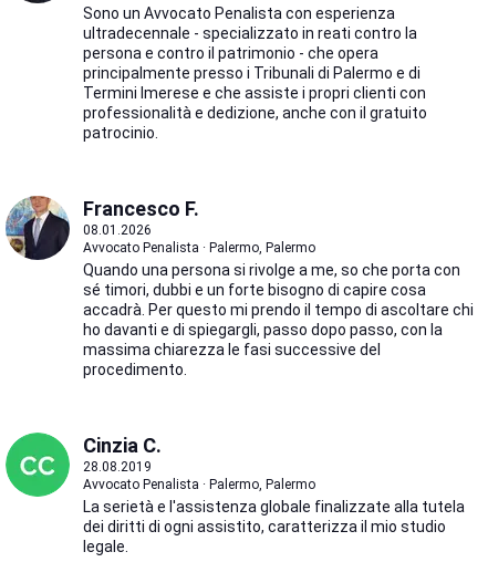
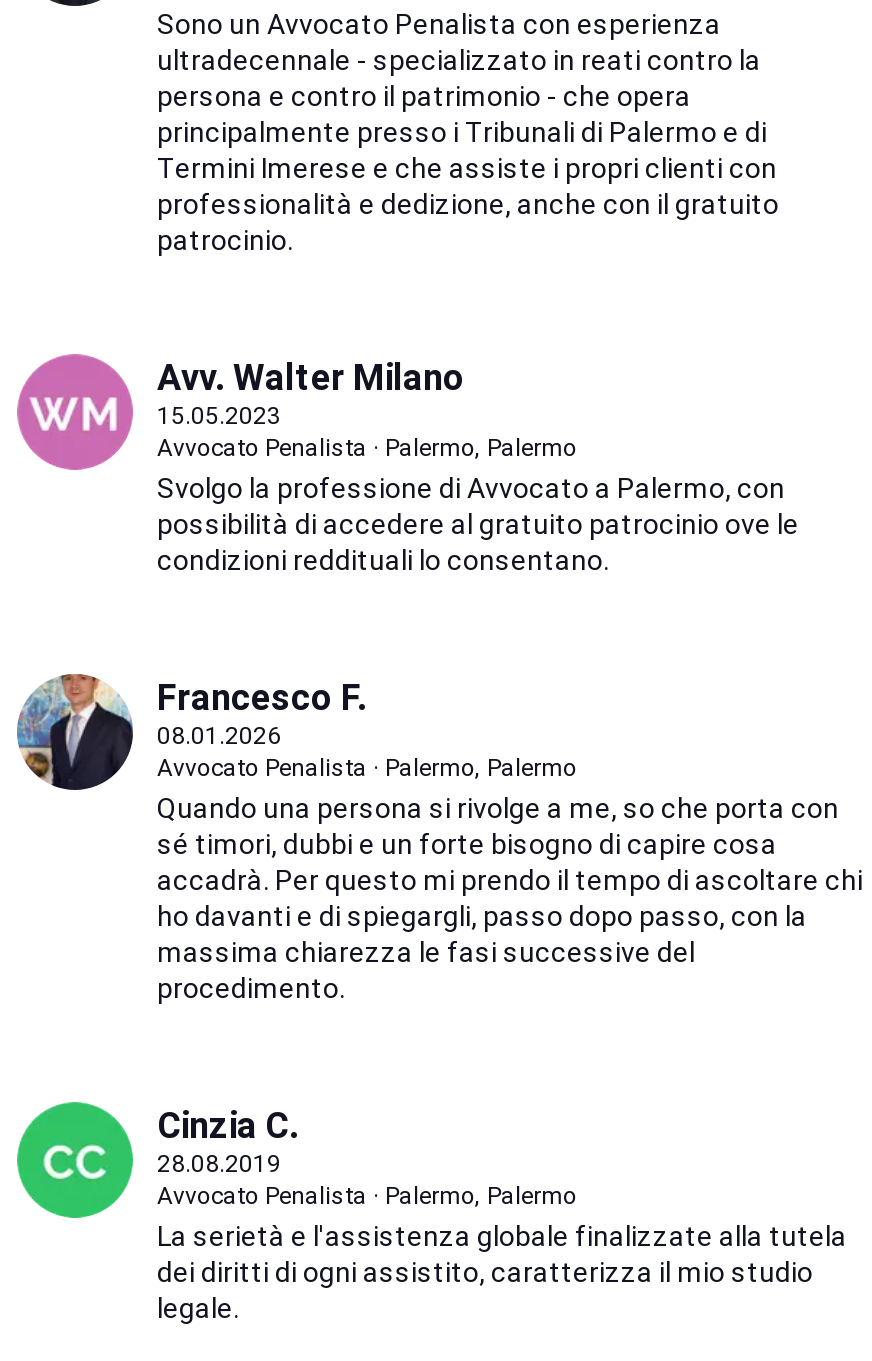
+ [image]
+ Avv. Walter Milano
+ 15.05.2023
+ Avvocato Penalista · Palermo, Palermo
+ Svolgo la professione di Avvocato a Palermo, con
+ possibilità di accedere al gratuito patrocinio ove le
+ condizioni reddituali lo consentano.
